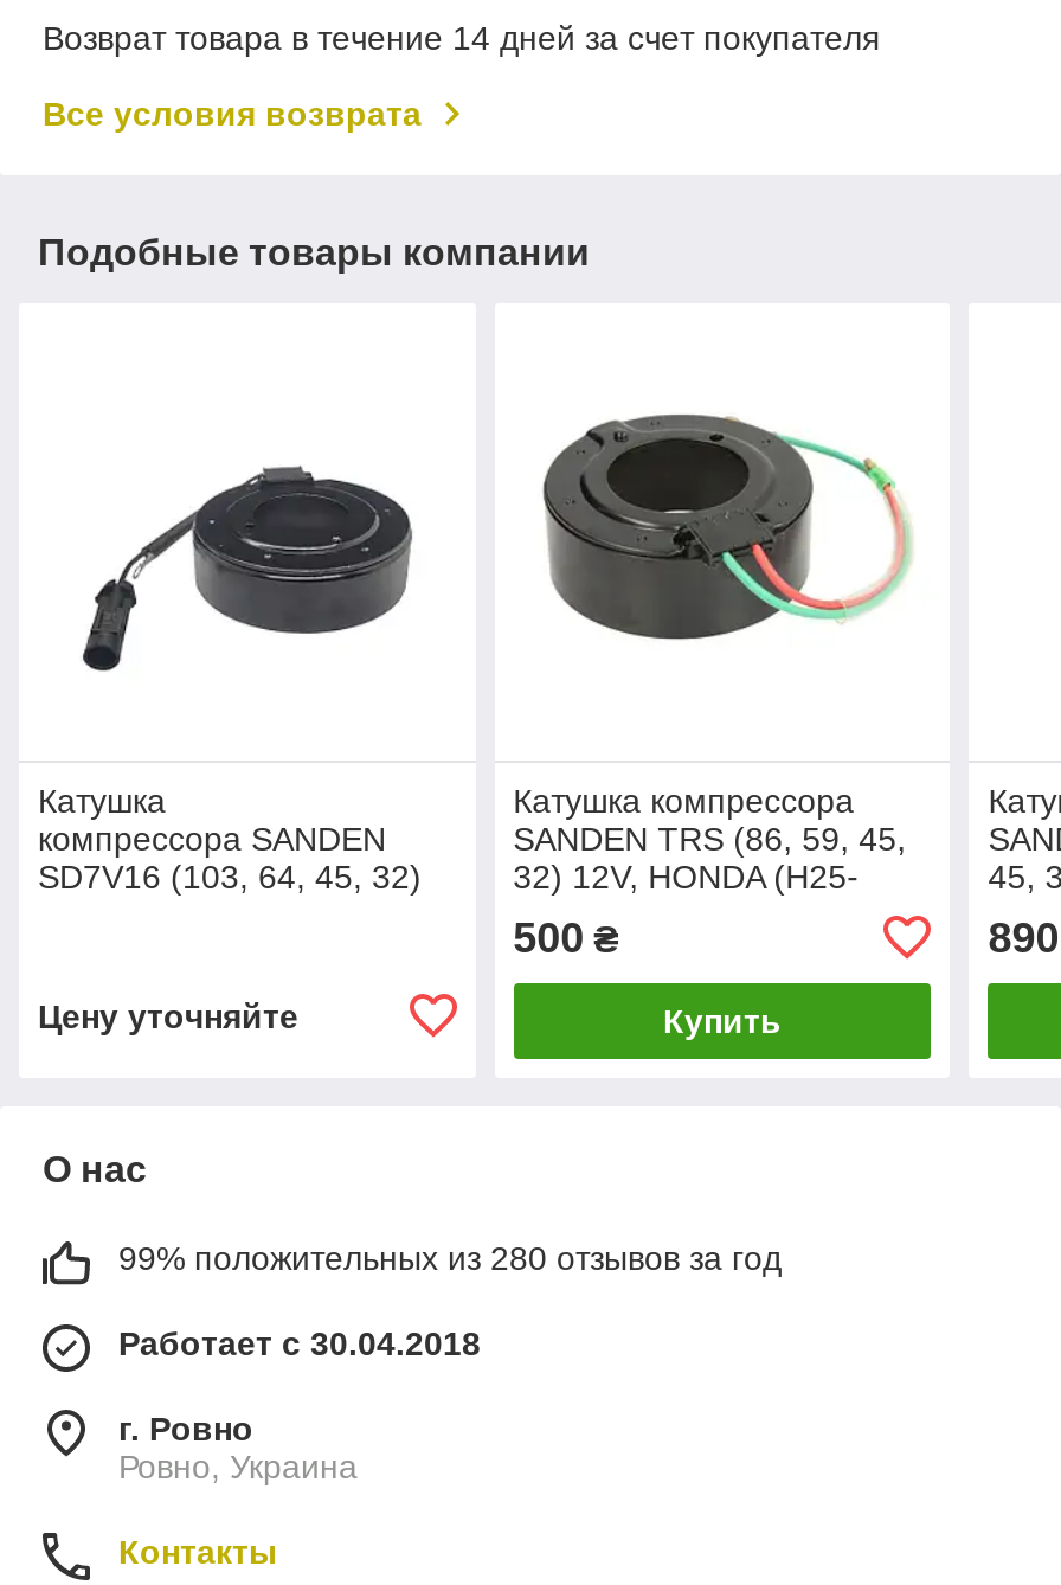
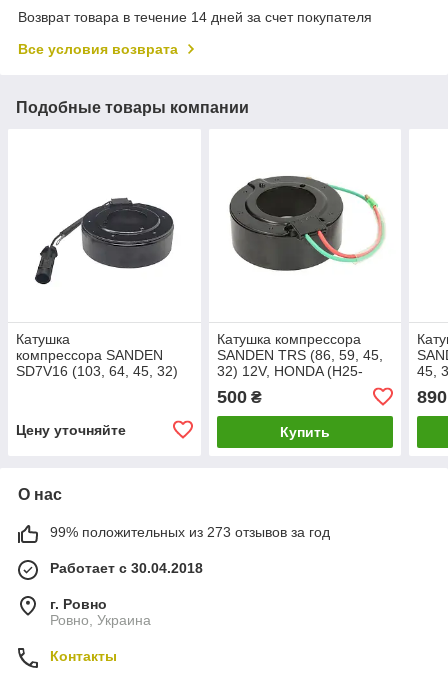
- 99% положительных из 280 отзывов за год
+ 99% положительных из 273 отзывов за год
